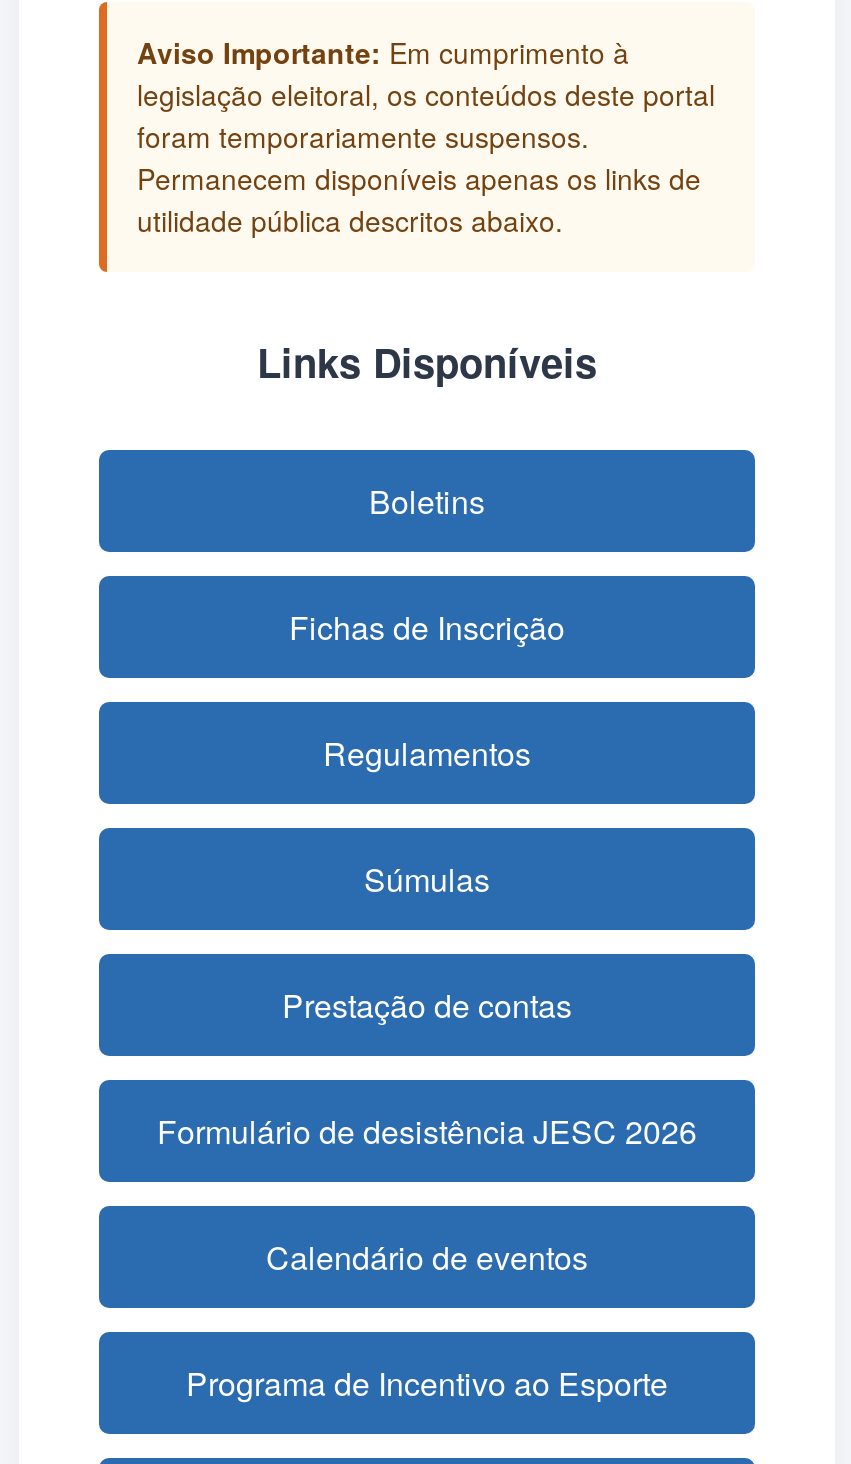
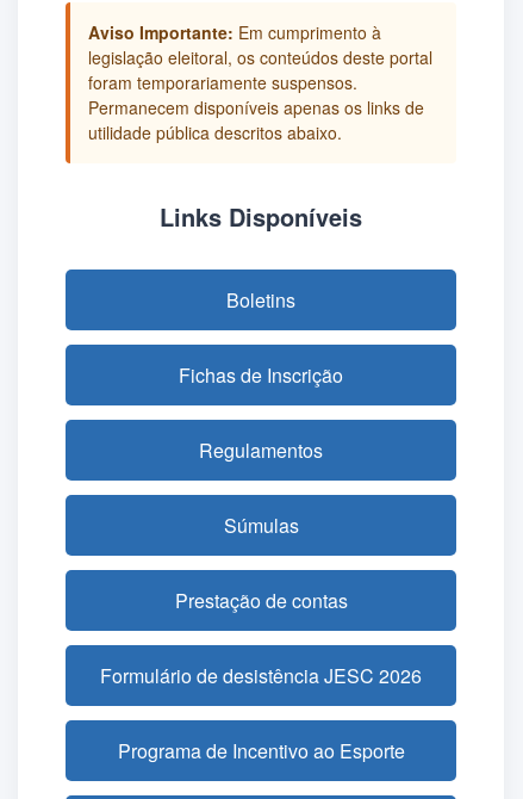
- Calendário de eventos
